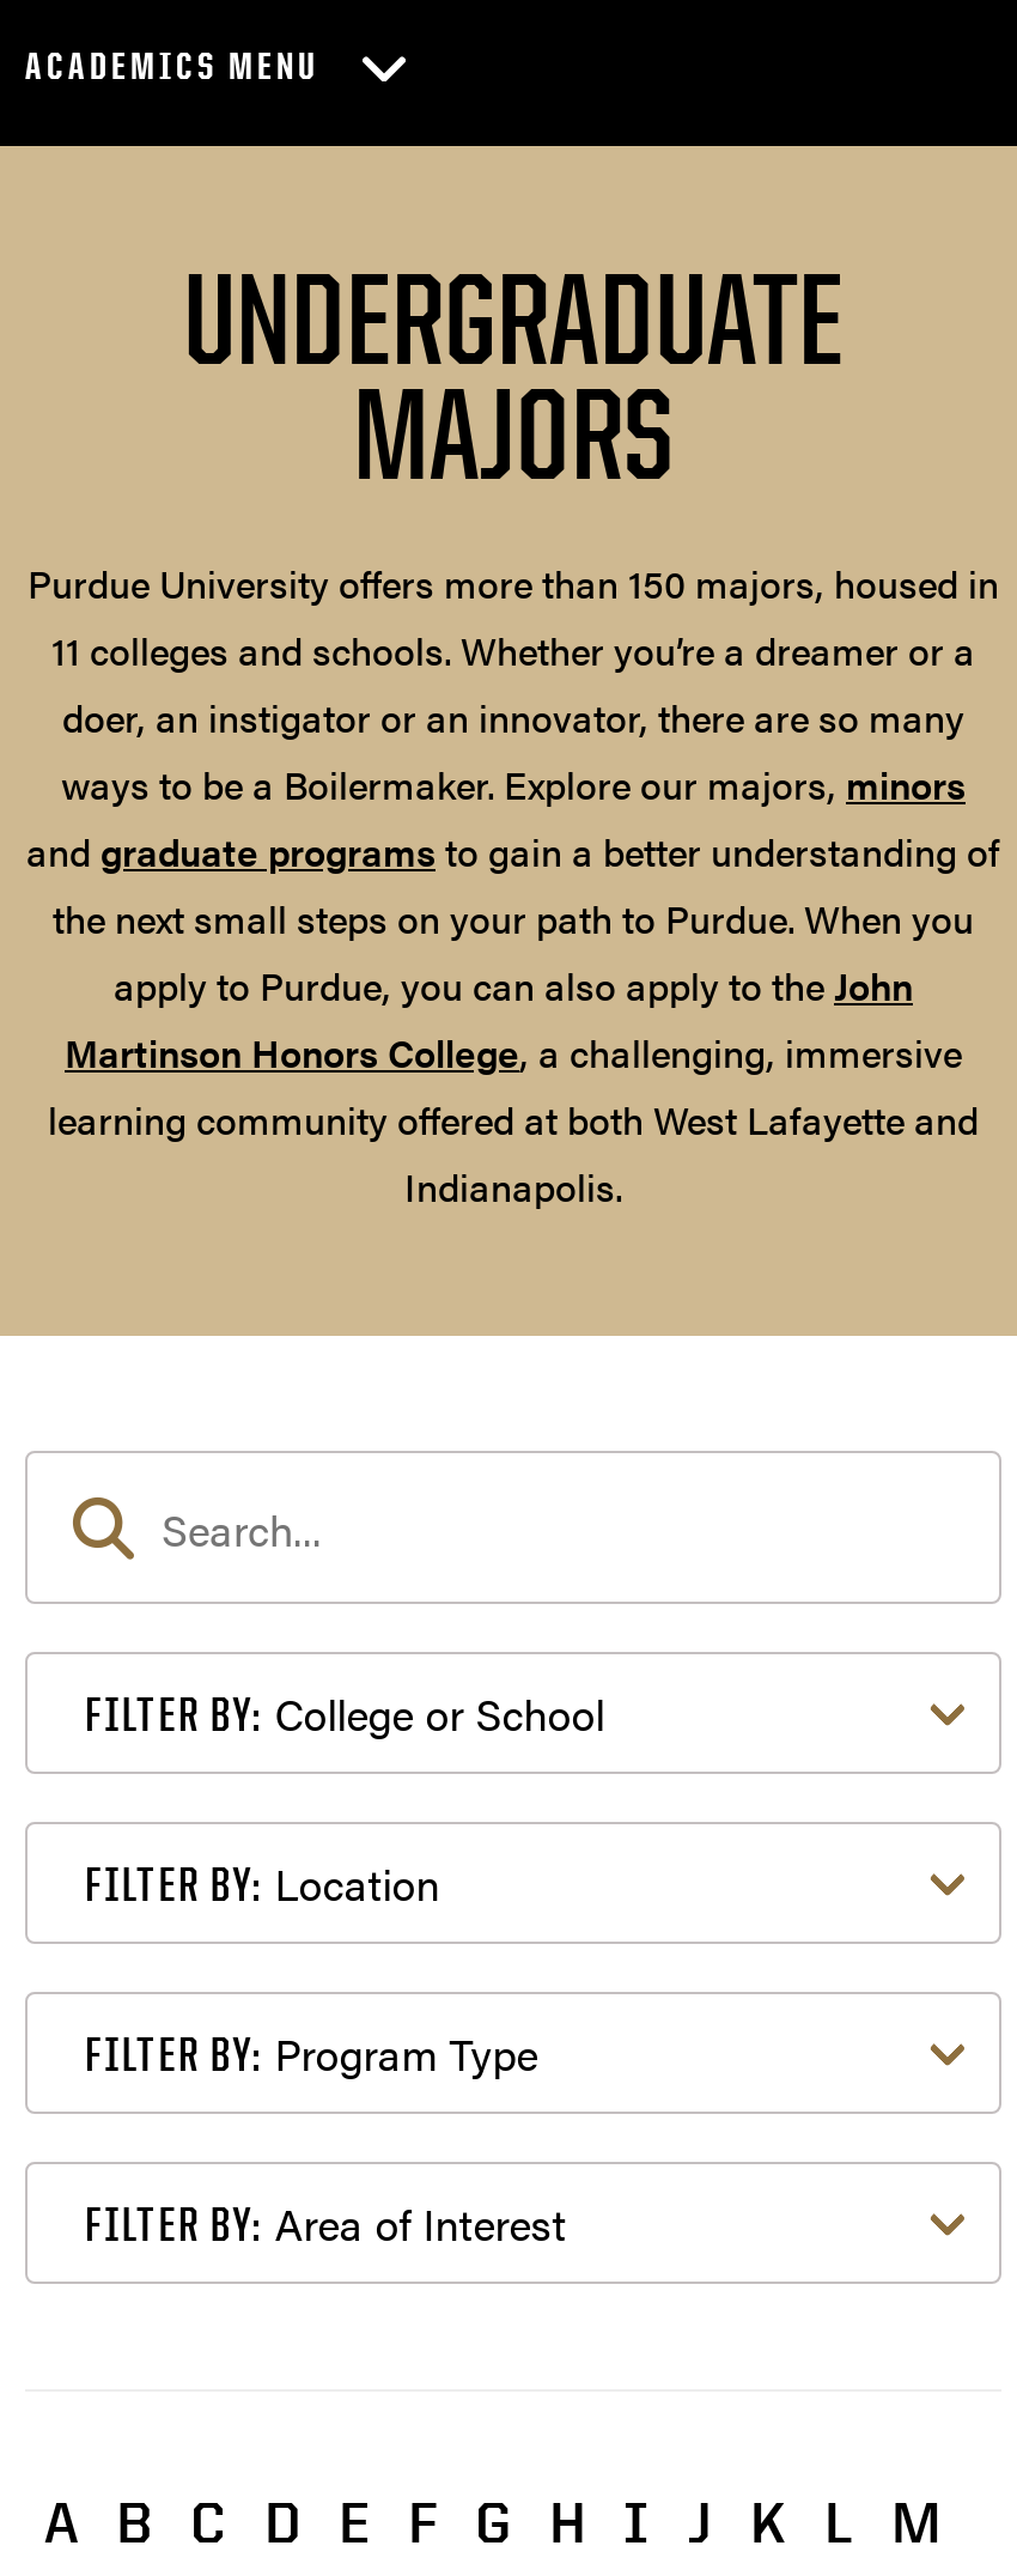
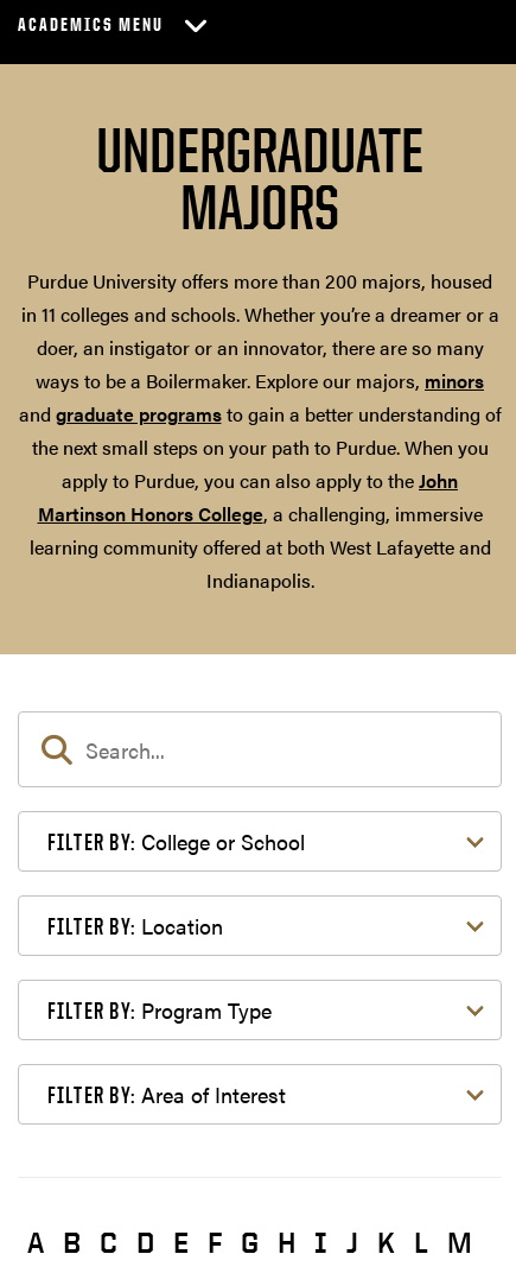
- Purdue University offers more than 150 majors, housed in
- 11 colleges and schools. Whether you’re a dreamer or a
+ Purdue University offers more than 200 majors, housed
+ in 11 colleges and schools. Whether you’re a dreamer or a
